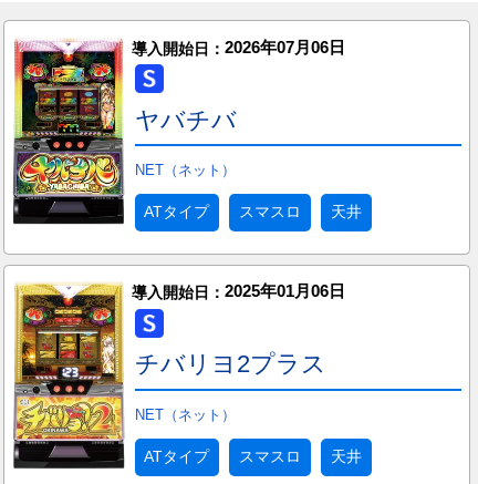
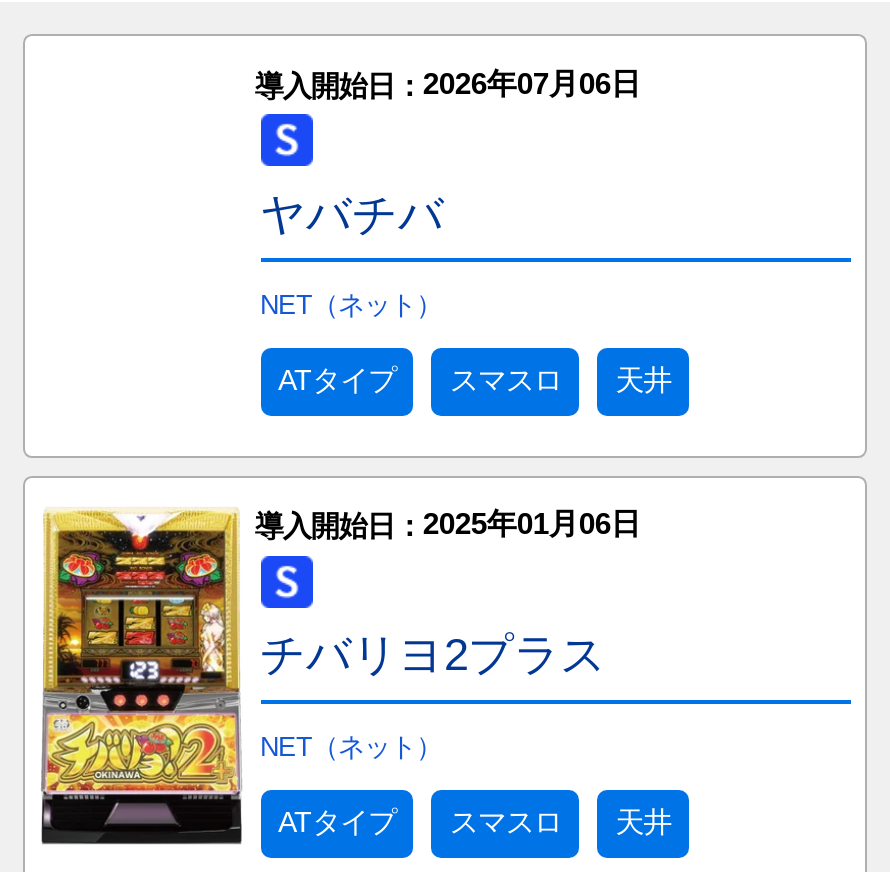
- [image]
